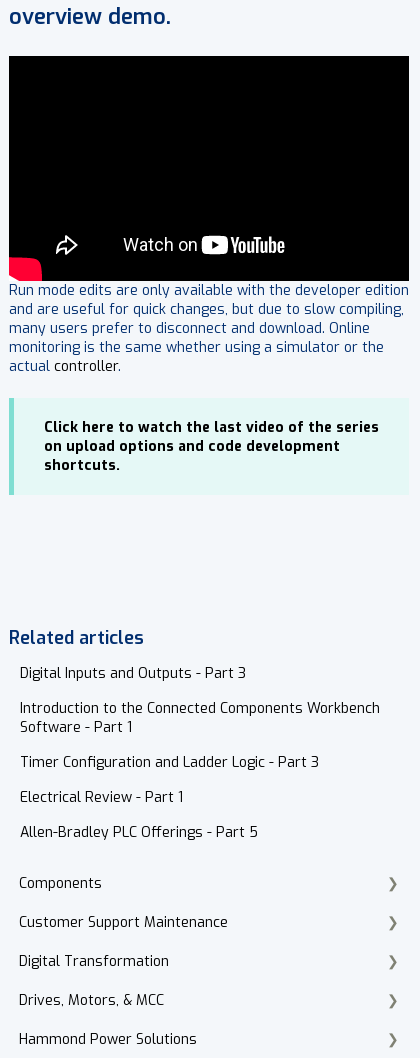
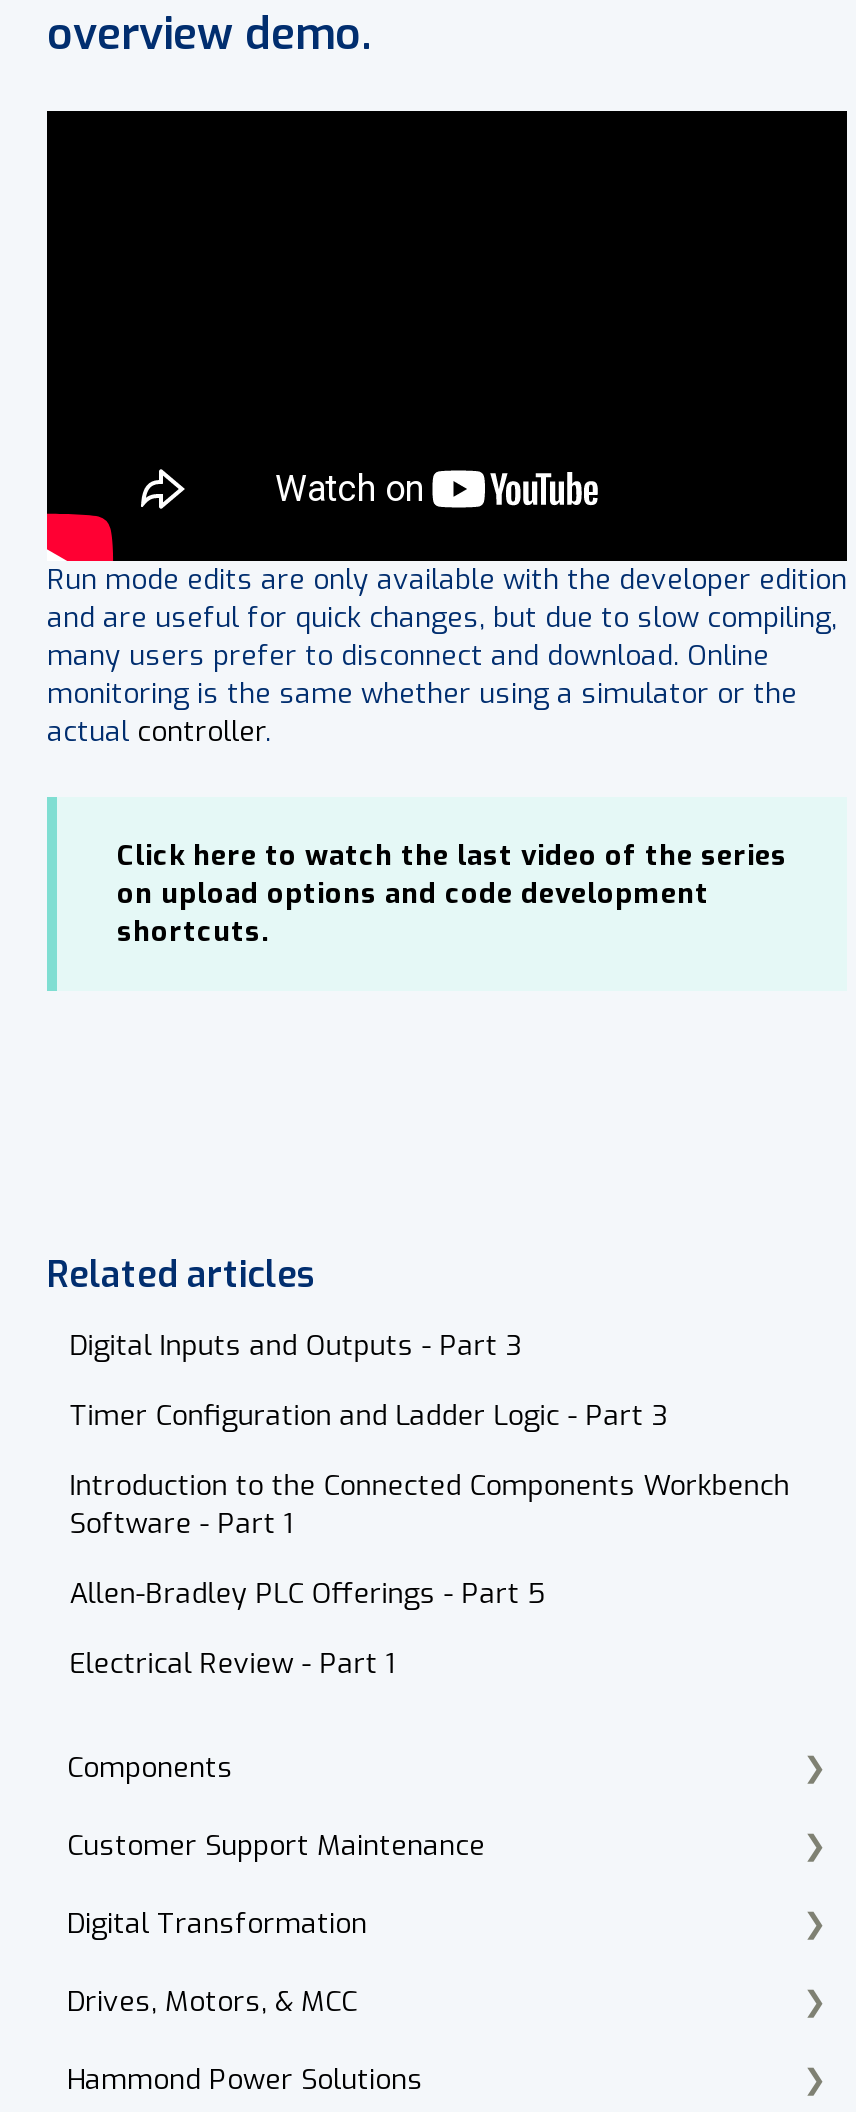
moved down: Introduction to the Connected Components Workbench | Software - Part 1

moved up: Timer Configuration and Ladder Logic - Part 3

moved down: Electrical Review - Part 1

moved up: Allen-Bradley PLC Offerings - Part 5
